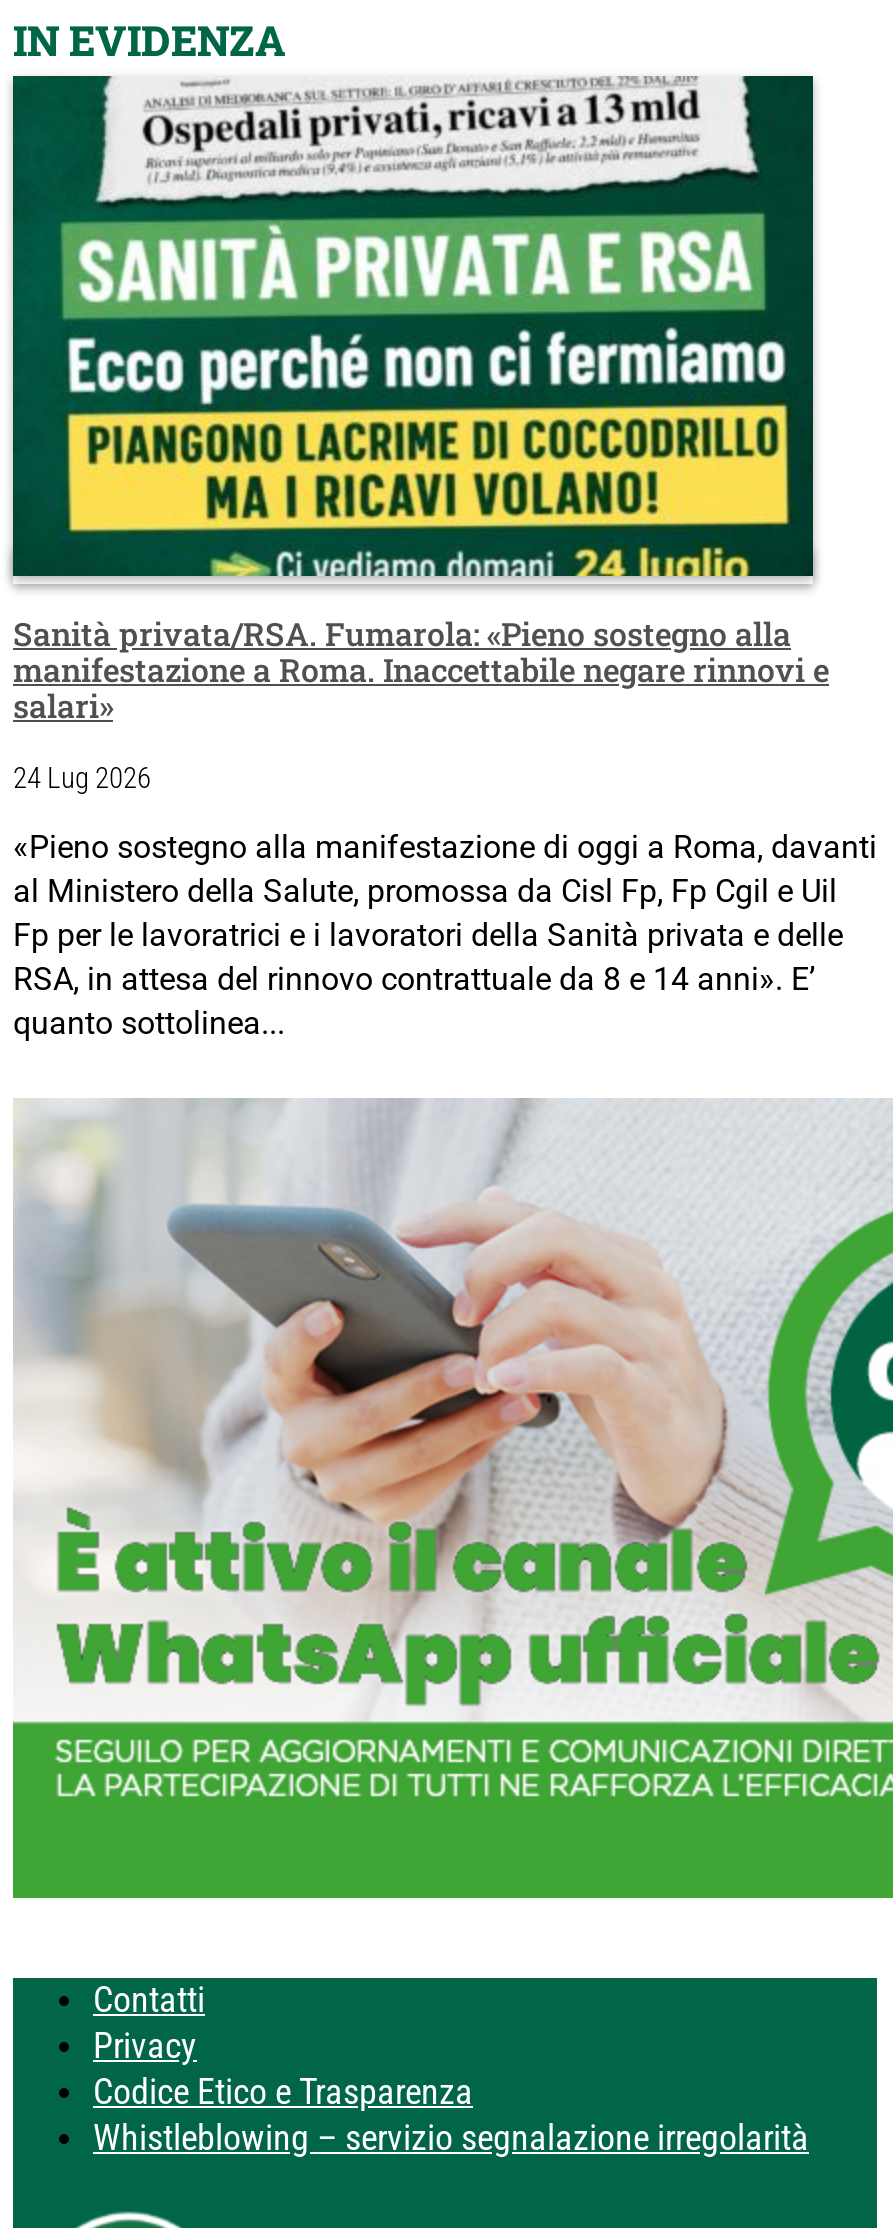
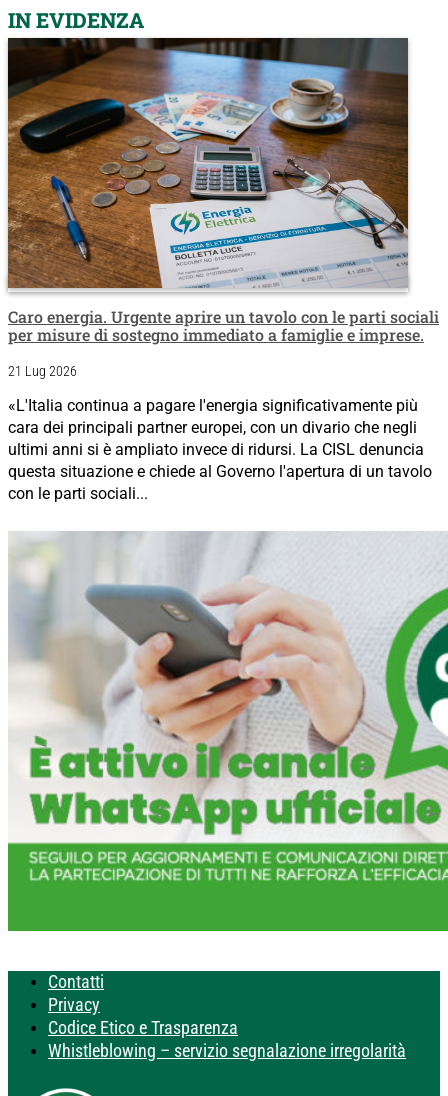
- [image]
- Sanità privata/RSA. Fumarola: «Pieno sostegno alla
- manifestazione a Roma. Inaccettabile negare rinnovi e
- salari»
+ [image]
+ Caro energia. Urgente aprire un tavolo con le parti sociali
+ per misure di sostegno immediato a famiglie e imprese.

- 24 Lug 2026
+ 21 Lug 2026

- «Pieno sostegno alla manifestazione di oggi a Roma, davanti
- al Ministero della Salute, promossa da Cisl Fp, Fp Cgil e Uil
- Fp per le lavoratrici e i lavoratori della Sanità privata e delle
- RSA, in attesa del rinnovo contrattuale da 8 e 14 anni». E’
- quanto sottolinea...
+ «L'Italia continua a pagare l'energia significativamente più
+ cara dei principali partner europei, con un divario che negli
+ ultimi anni si è ampliato invece di ridursi. La CISL denuncia
+ questa situazione e chiede al Governo l'apertura di un tavolo
+ con le parti sociali...
